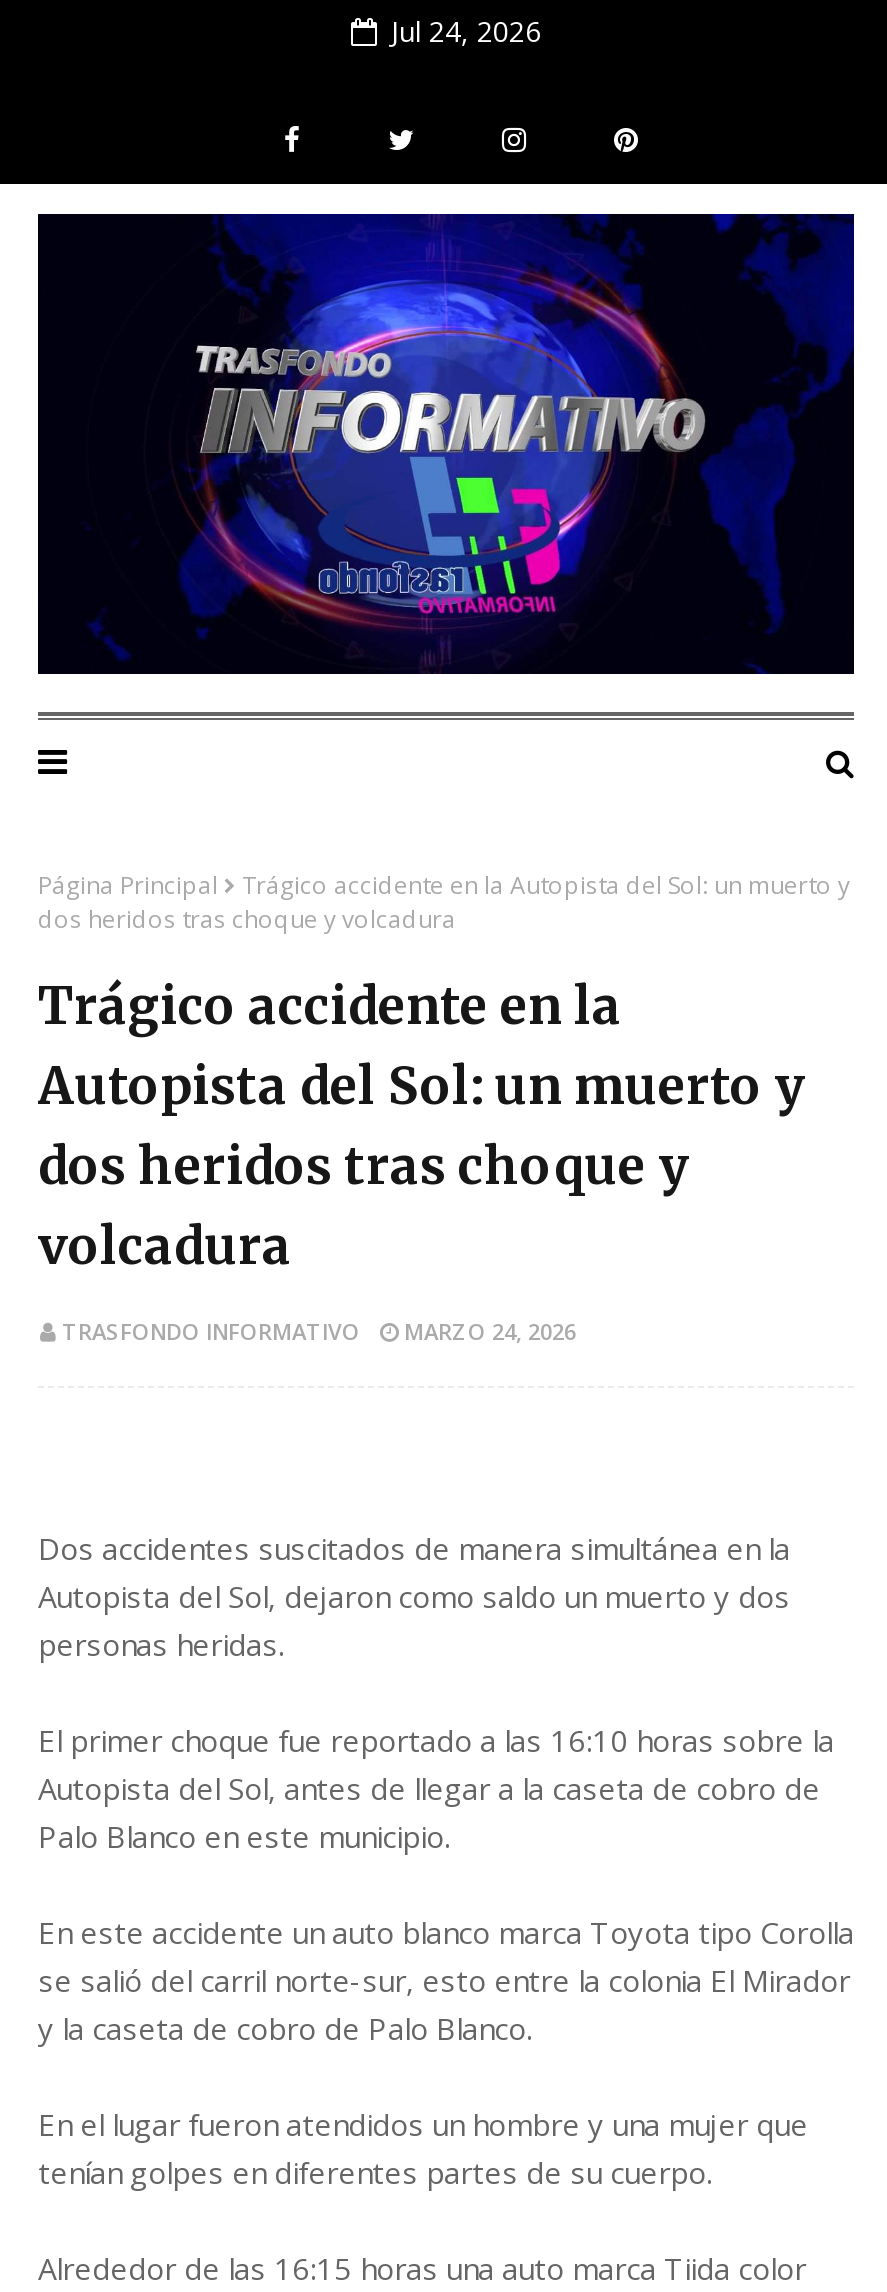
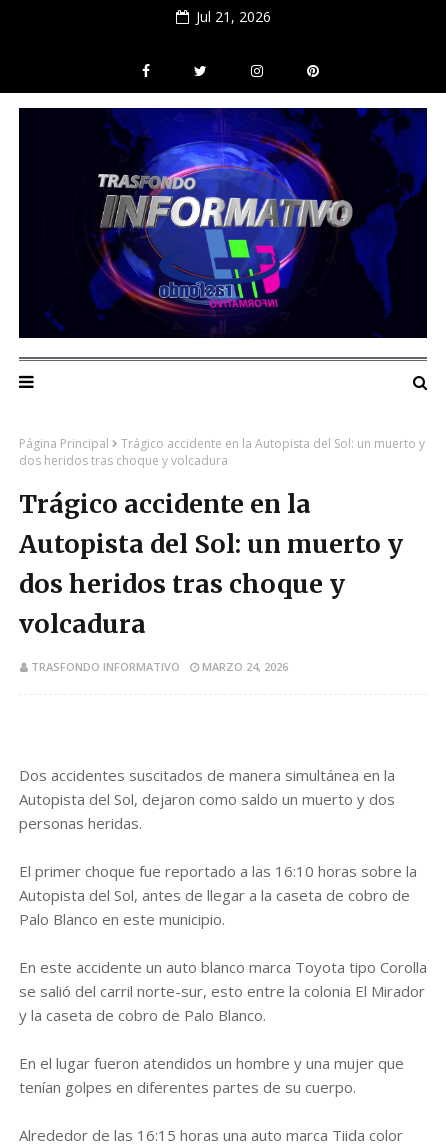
- Jul 24, 2026
+ Jul 21, 2026
